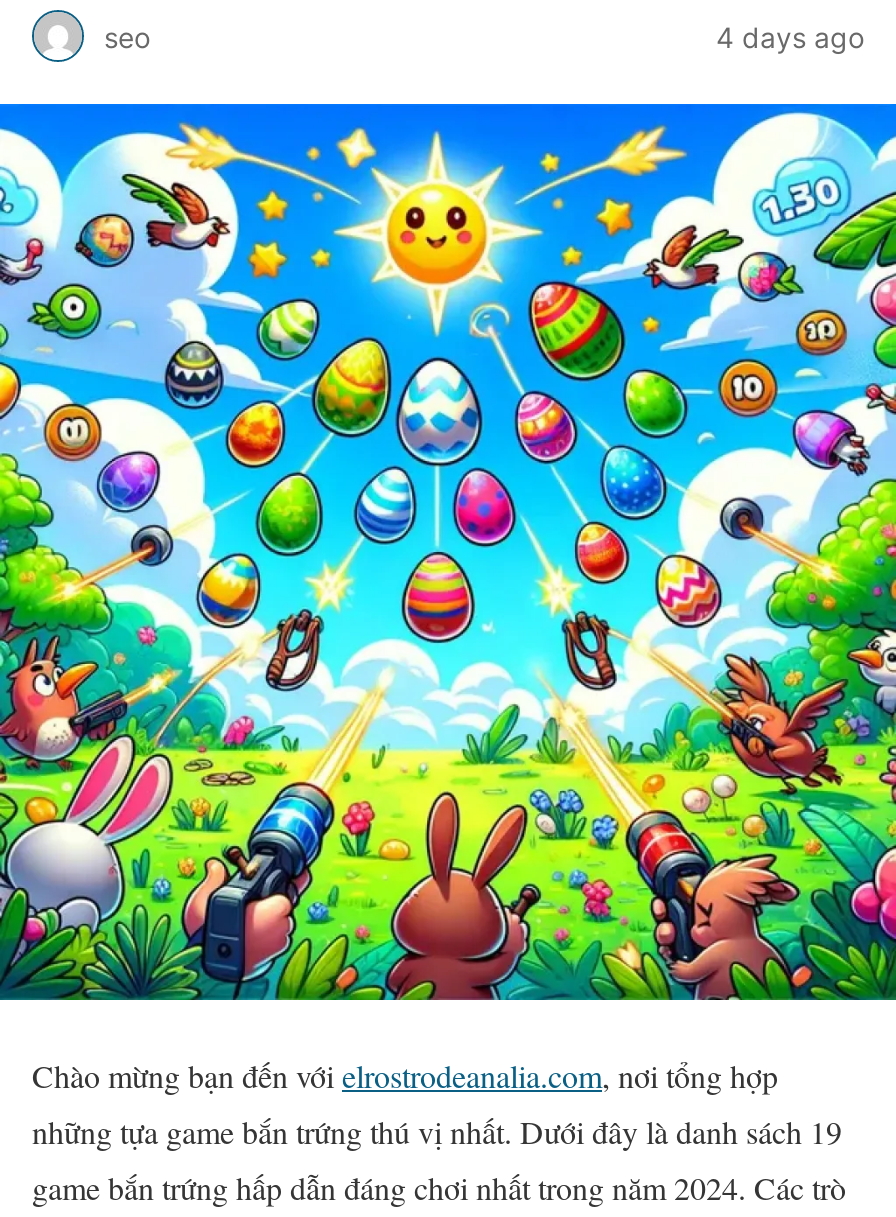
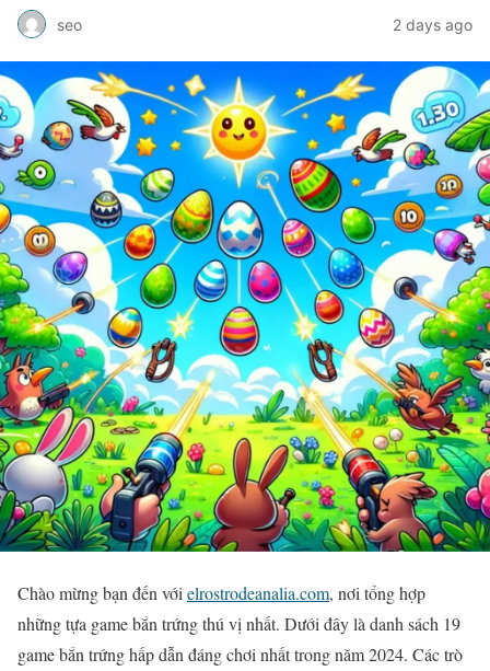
- 4 days ago
+ 2 days ago
